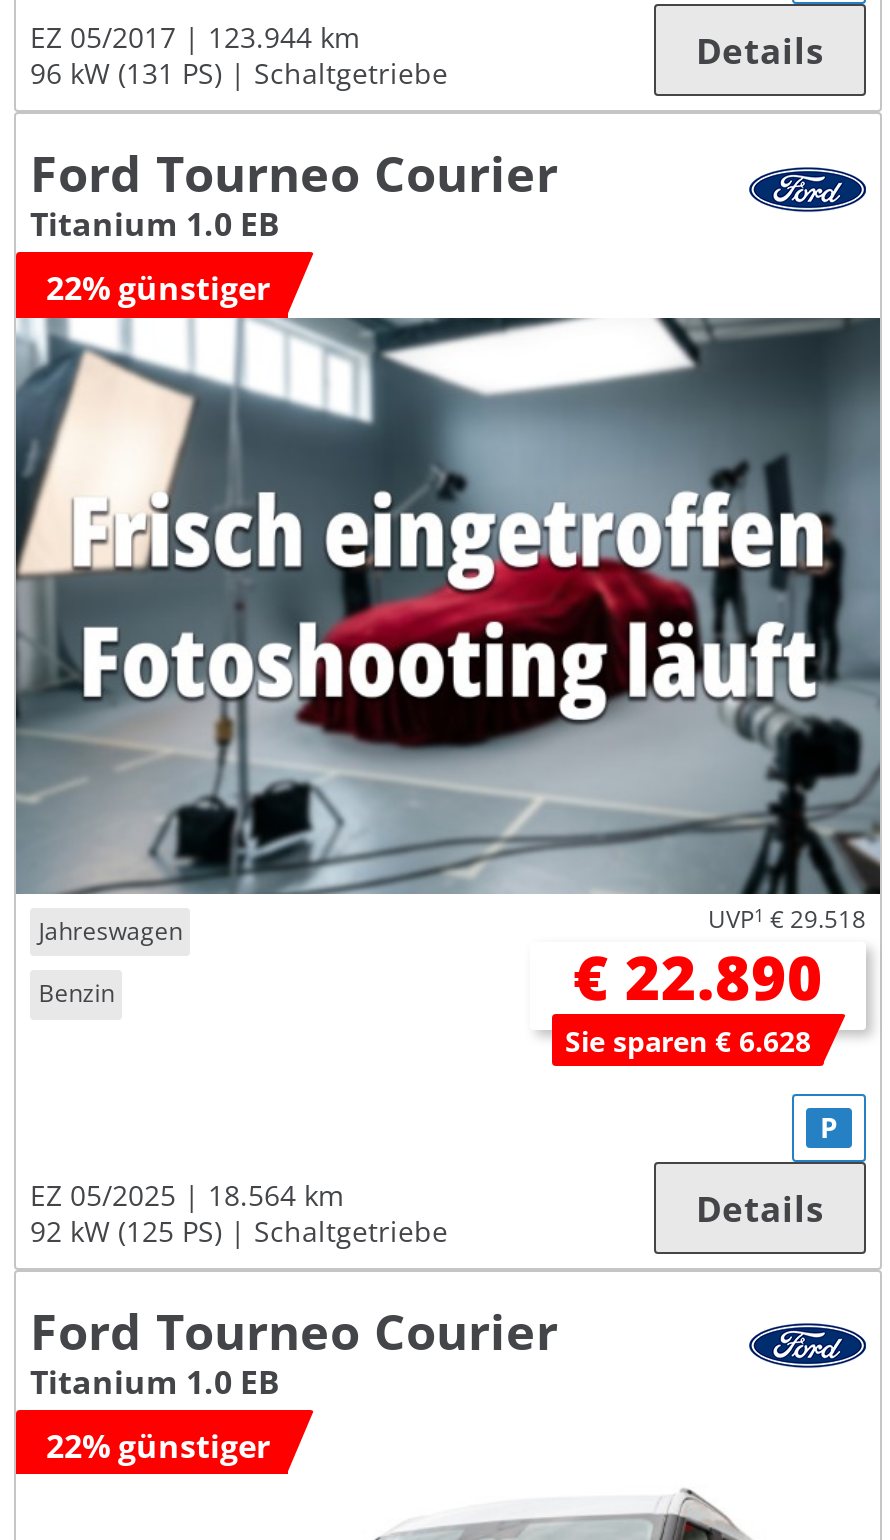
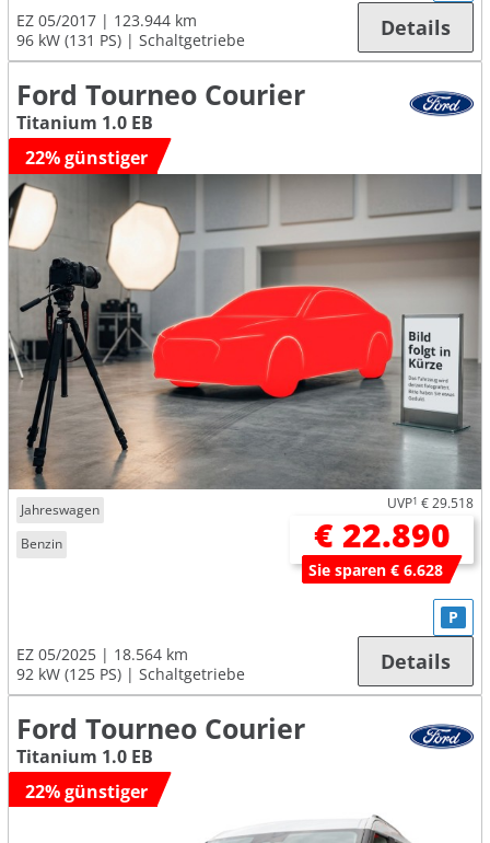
- [image]
+ [image]
